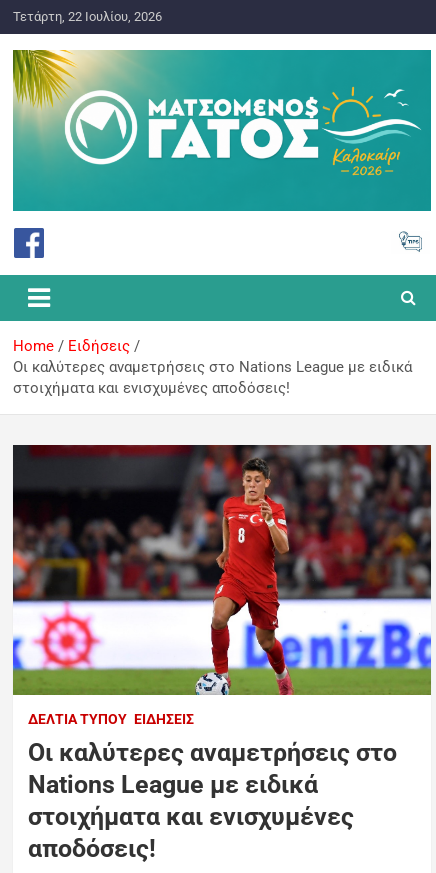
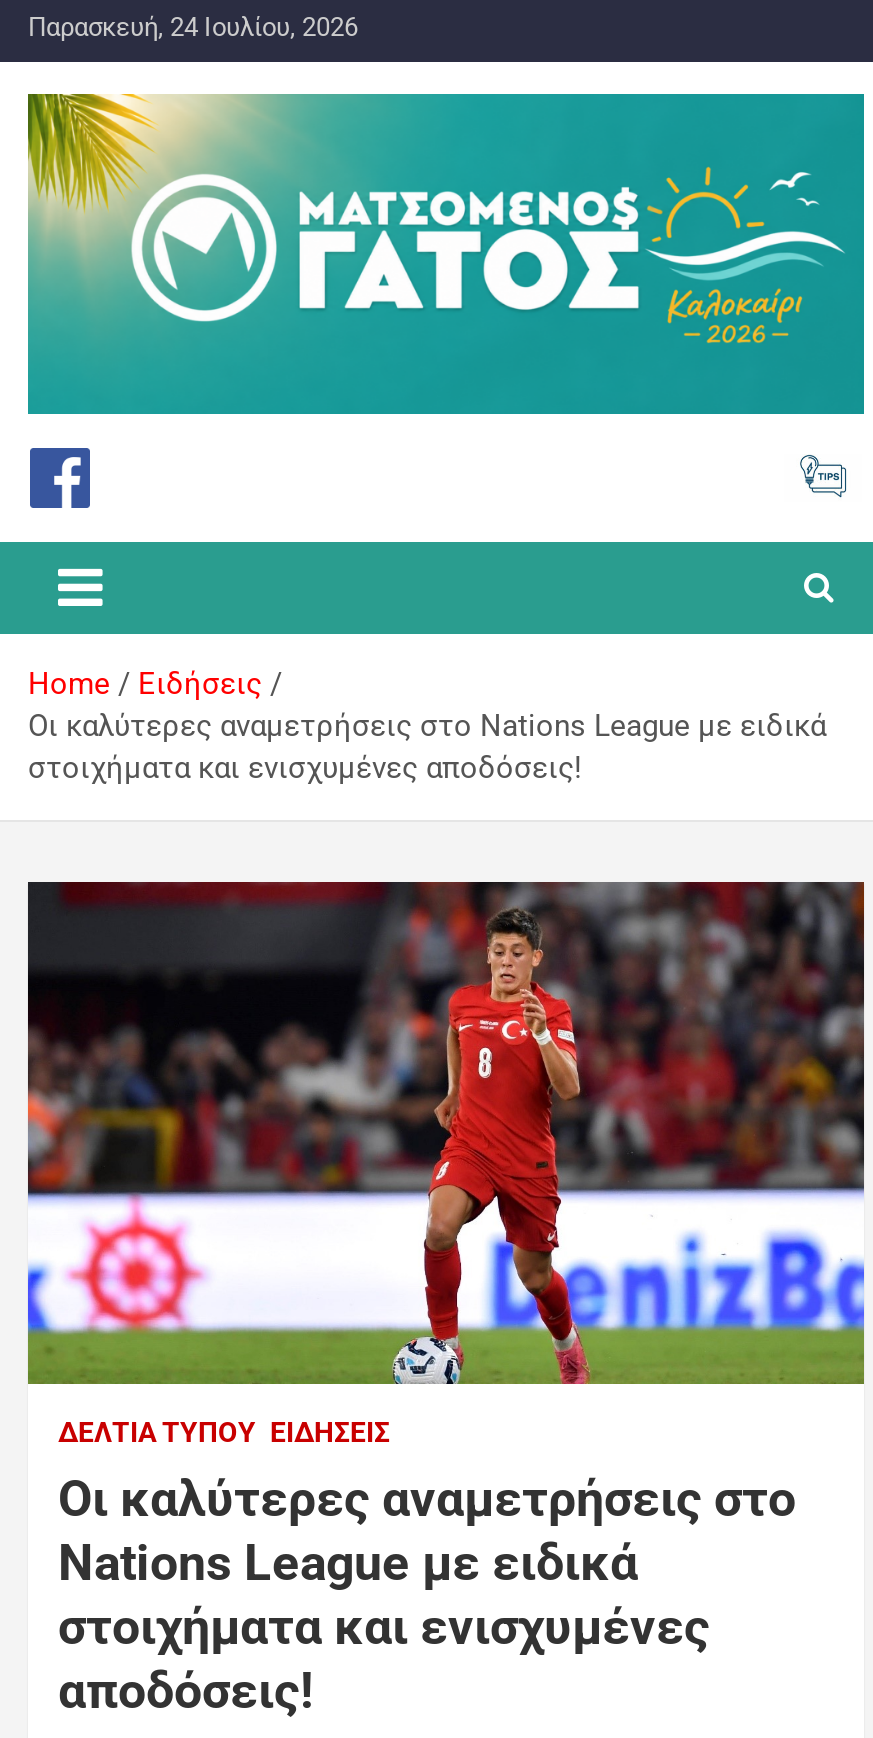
- Τετάρτη, 22 Ιουλίου, 2026
+ Παρασκευή, 24 Ιουλίου, 2026
